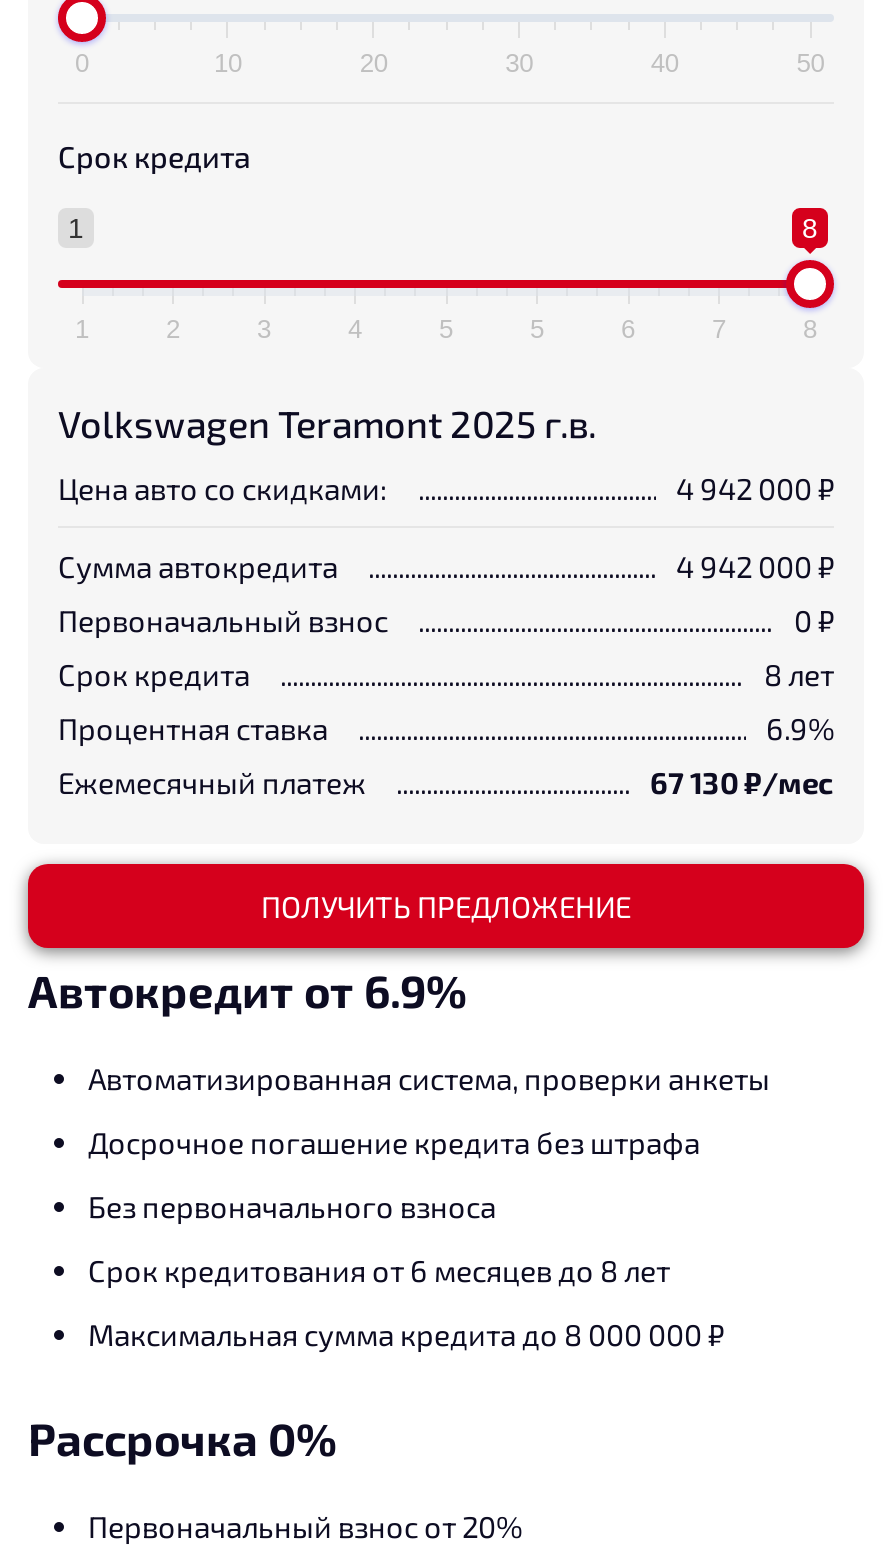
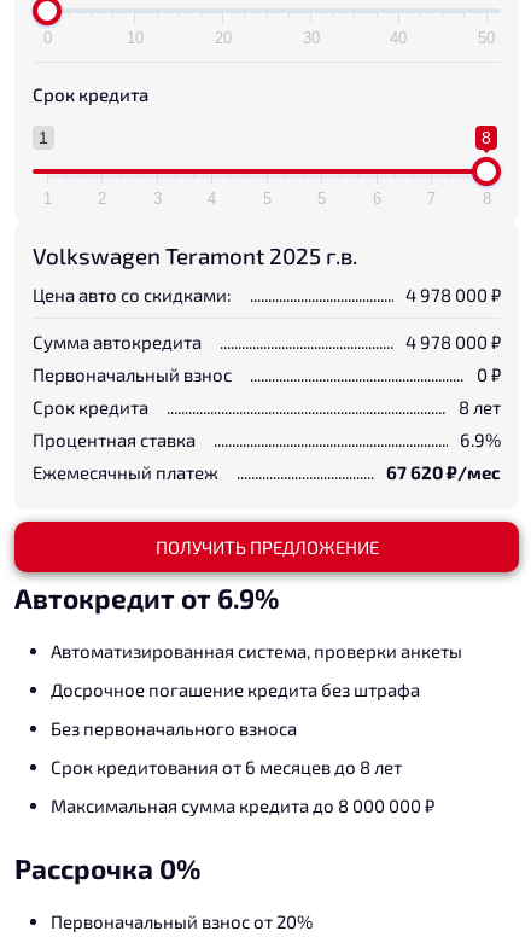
- 4 942 000 ₽
+ 4 978 000 ₽

- 4 942 000 ₽
+ 4 978 000 ₽

- 67 130₽/мес
+ 67 620₽/мес
